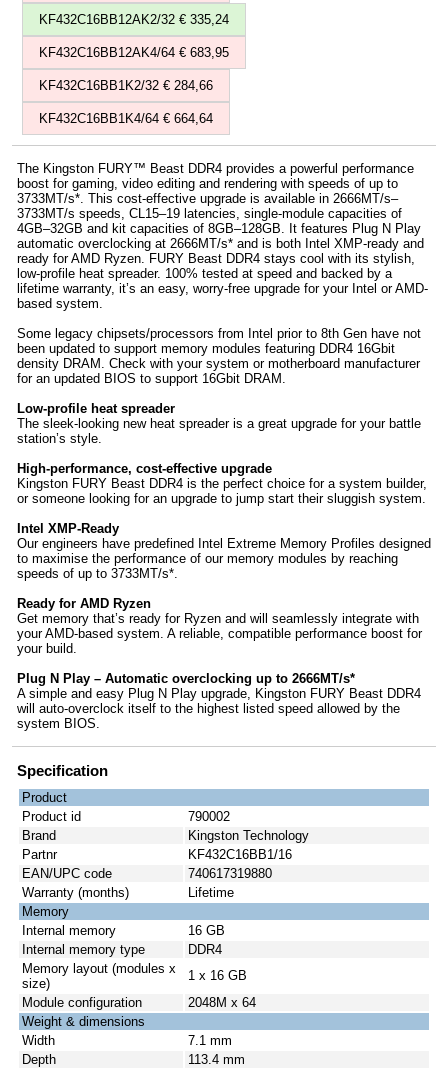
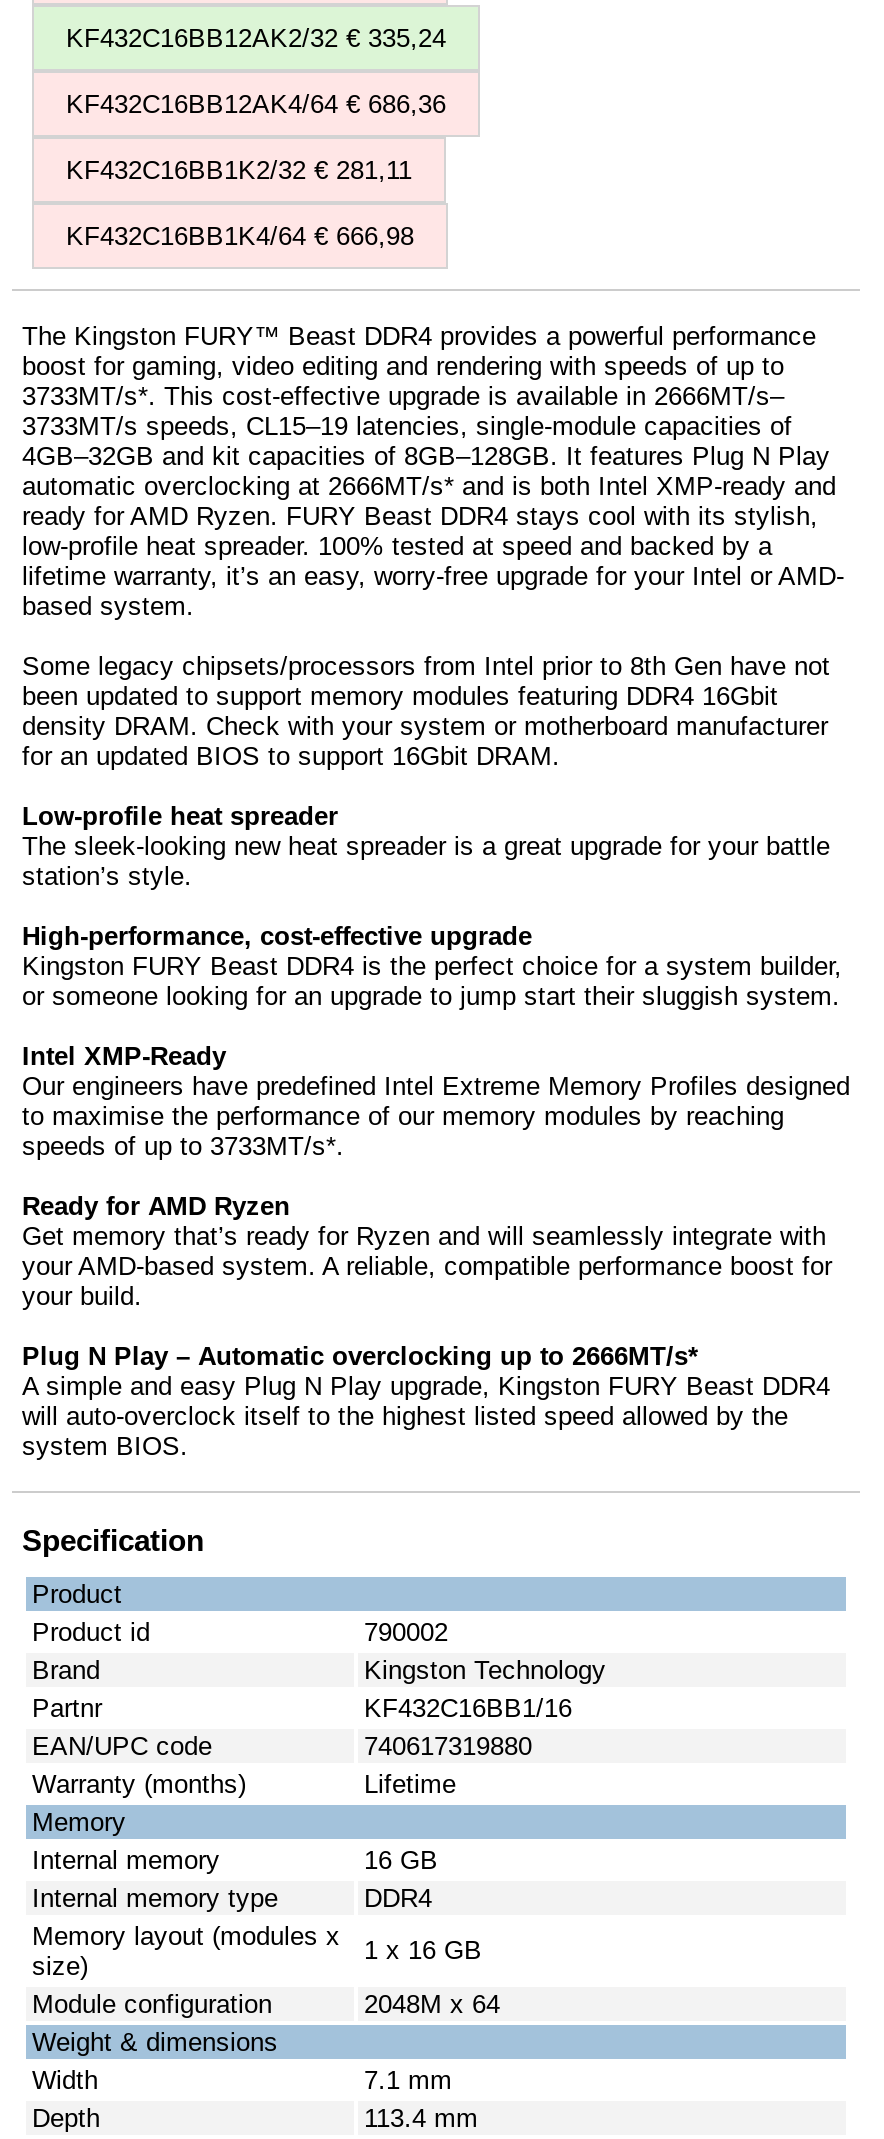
- KF432C16BB12AK4/64 € 683,95
+ KF432C16BB12AK4/64 € 686,36

- KF432C16BB1K2/32 € 284,66
+ KF432C16BB1K2/32 € 281,11

- KF432C16BB1K4/64 € 664,64
+ KF432C16BB1K4/64 € 666,98
